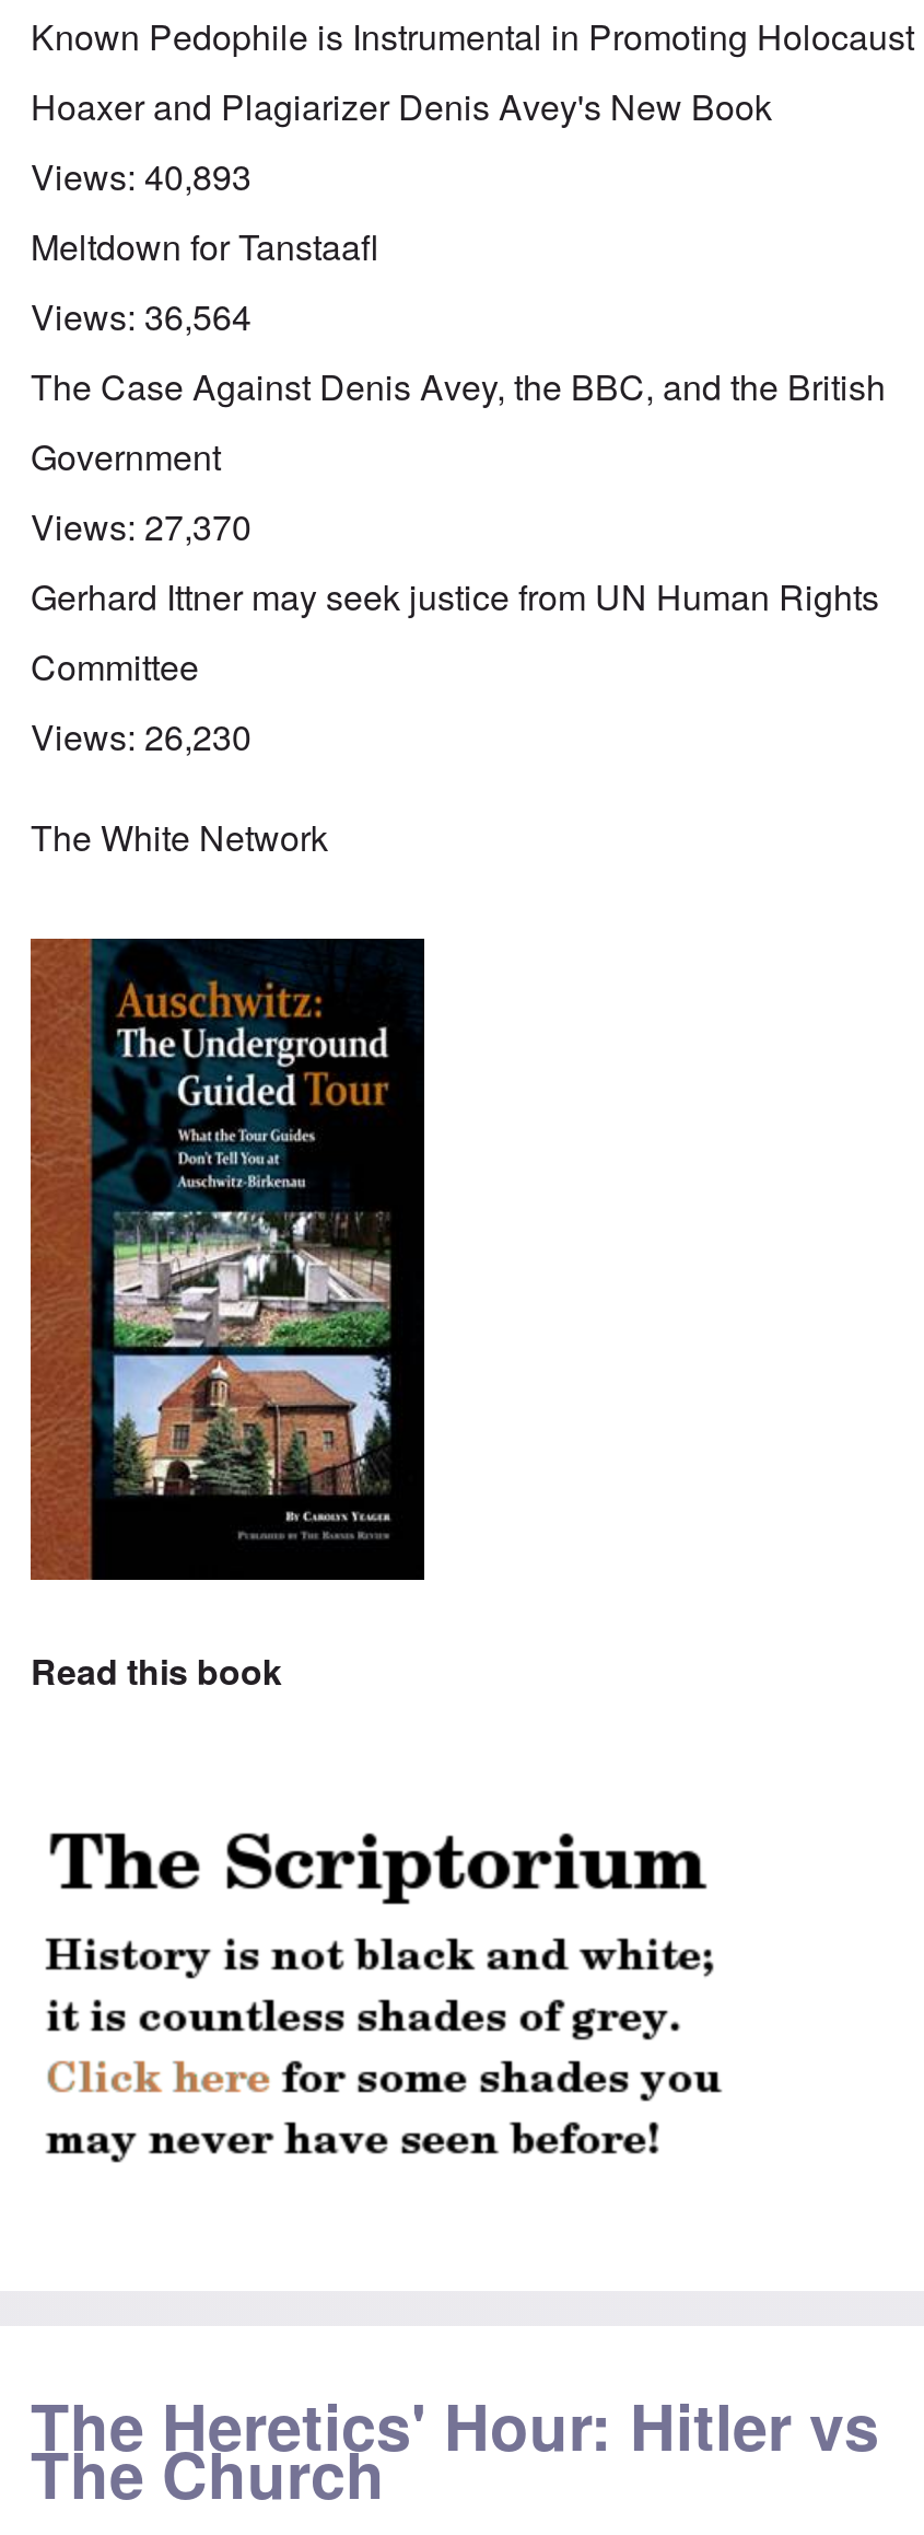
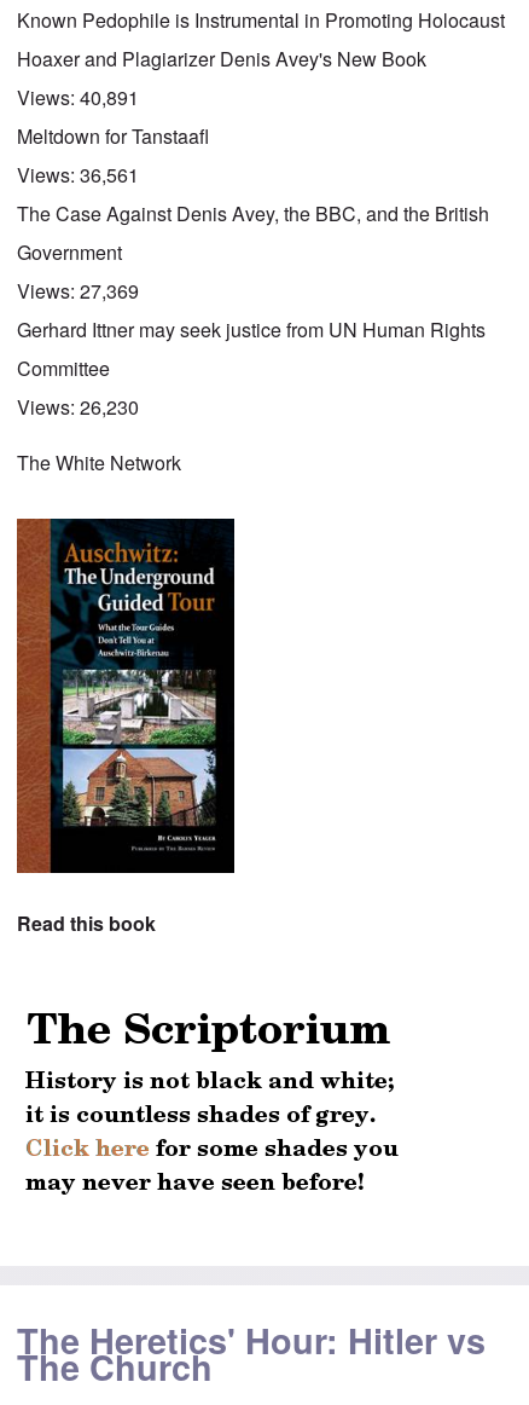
- Views: 40,893
+ Views: 40,891

- Views: 36,564
+ Views: 36,561

- Views: 27,370
+ Views: 27,369
